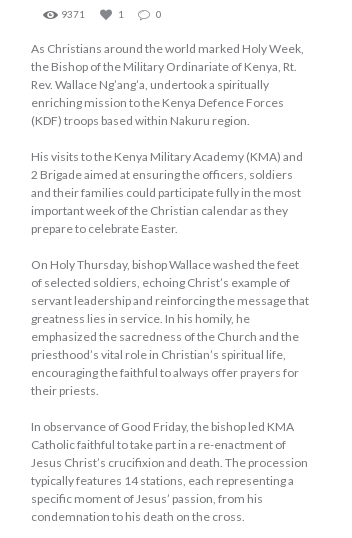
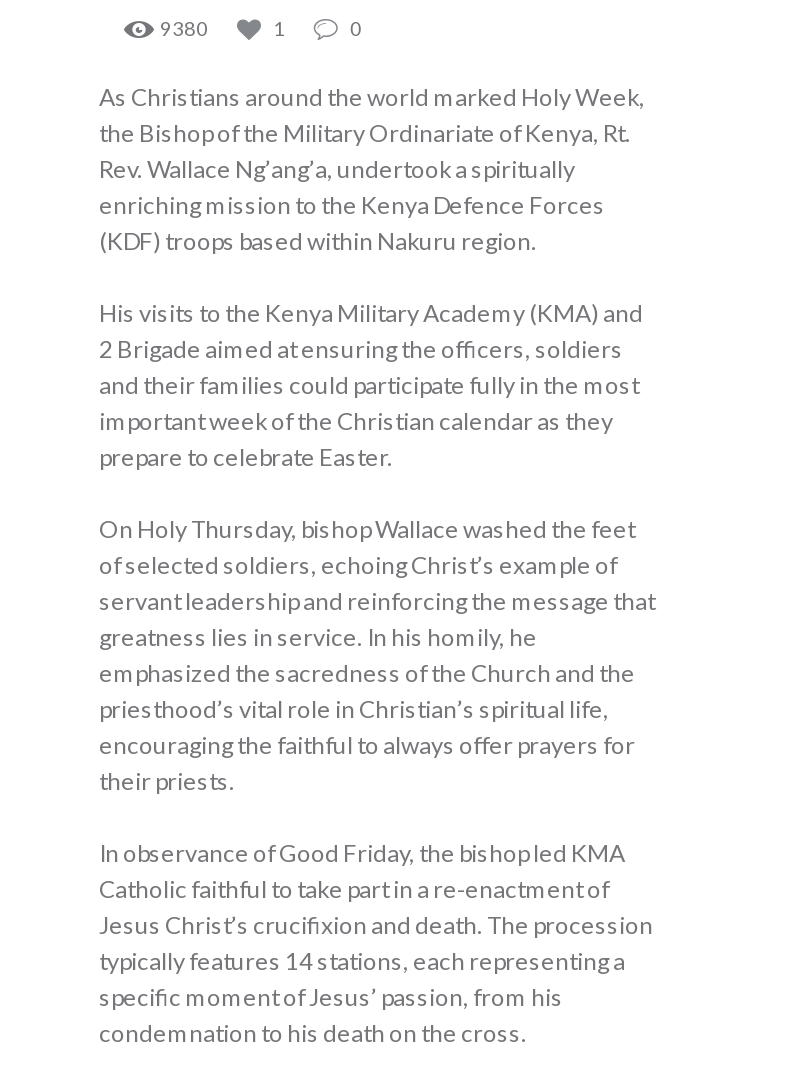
- 9371
+ 9380
